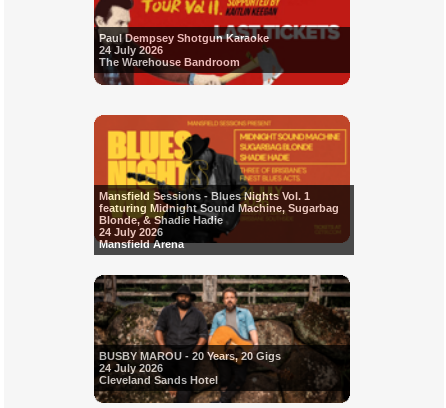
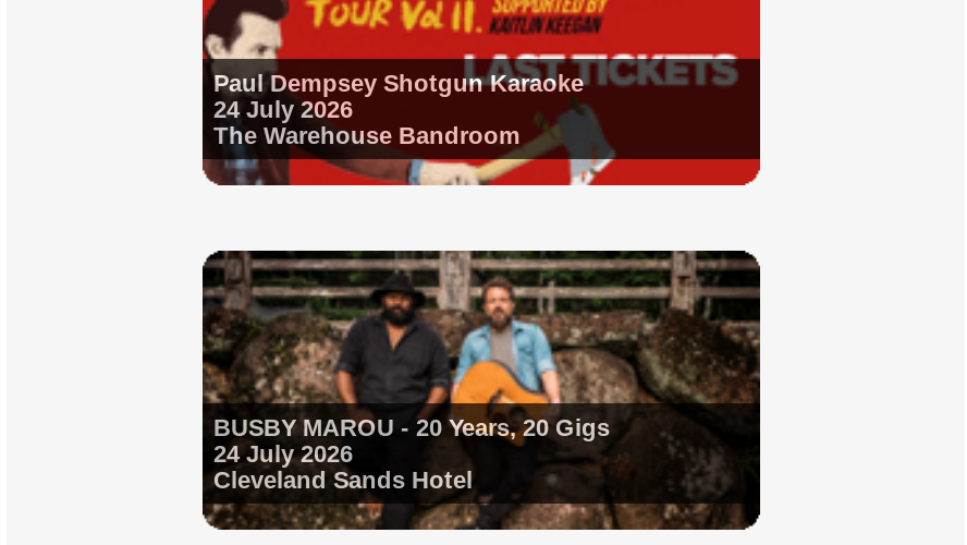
- [image]
- Mansfield Sessions - Blues Nights Vol. 1
- featuring Midnight Sound Machine, Sugarbag
- Blonde, & Shadie Hadie
- 24 July 2026
- Mansfield Arena
